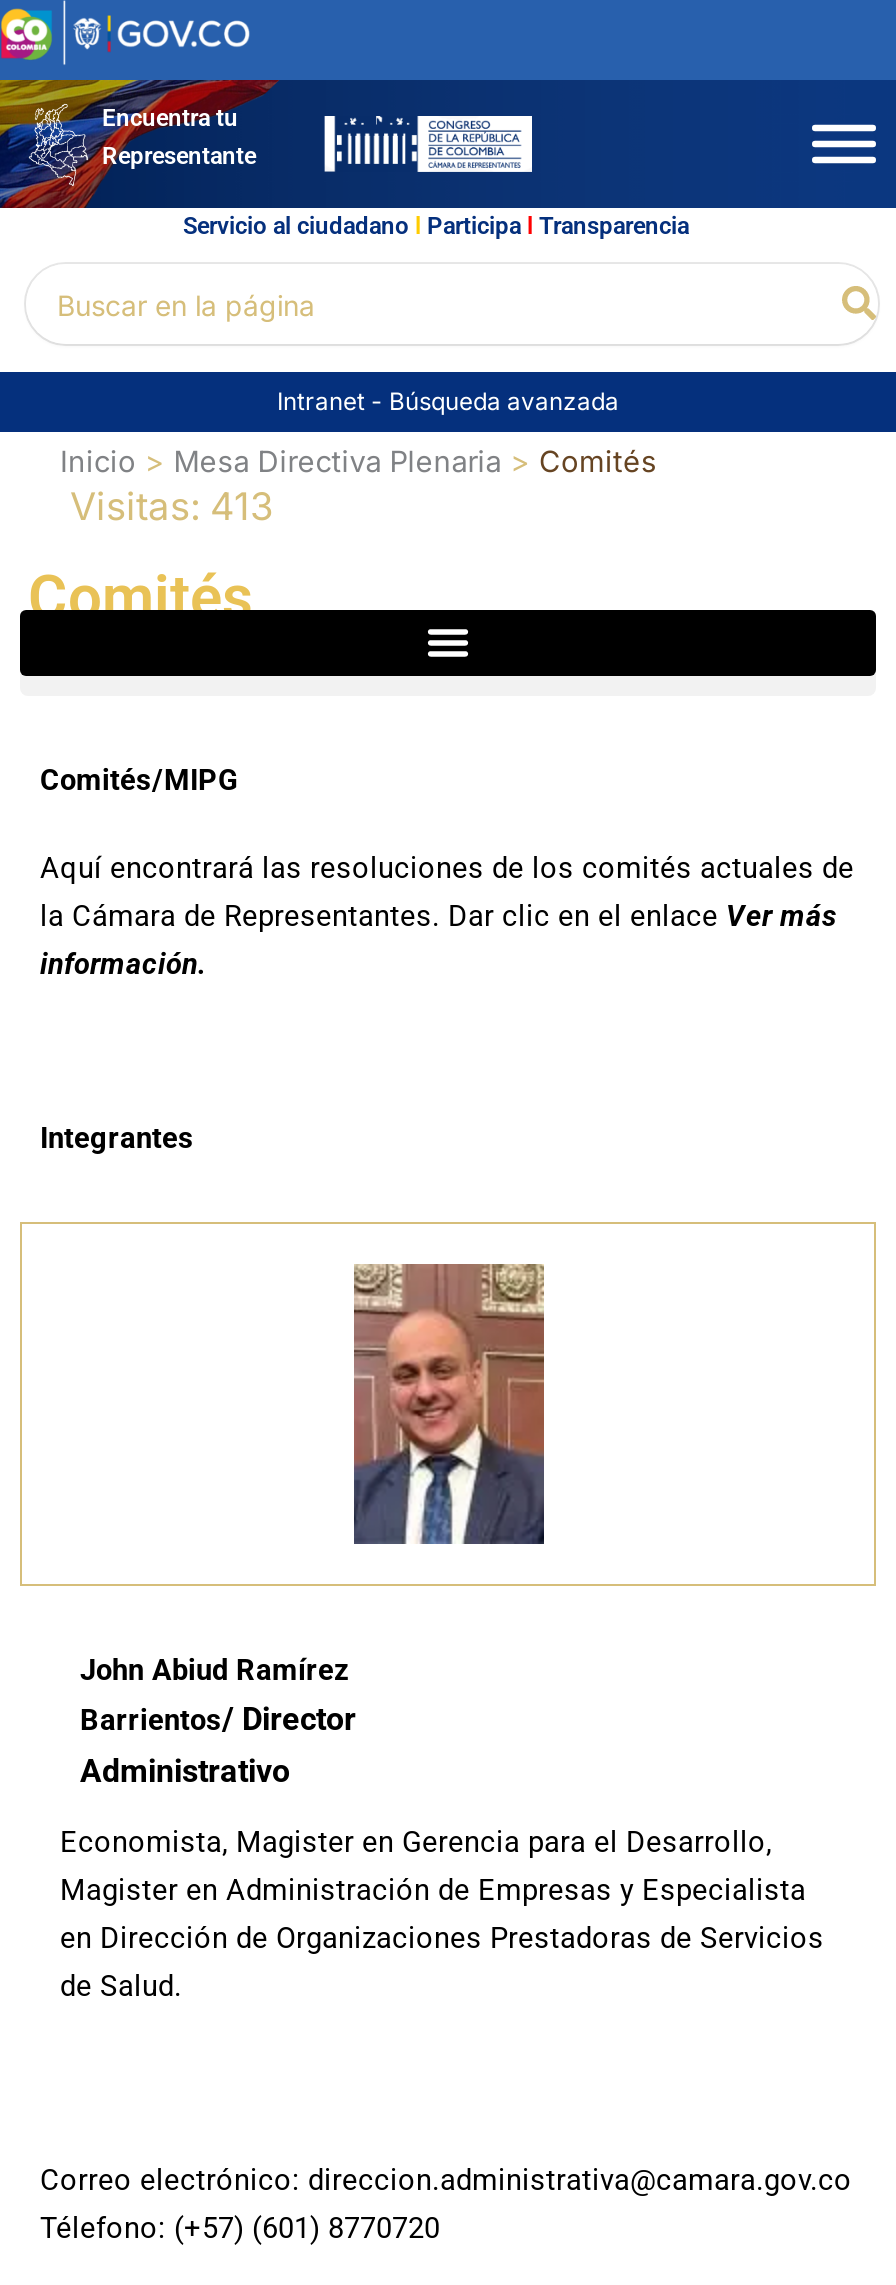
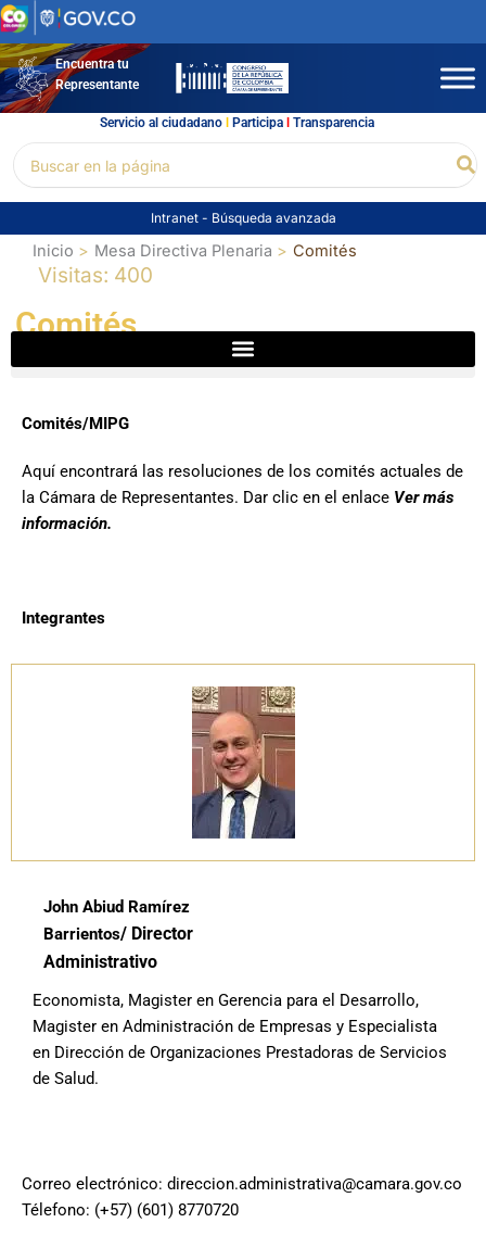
- Visitas: 413
+ Visitas: 400
